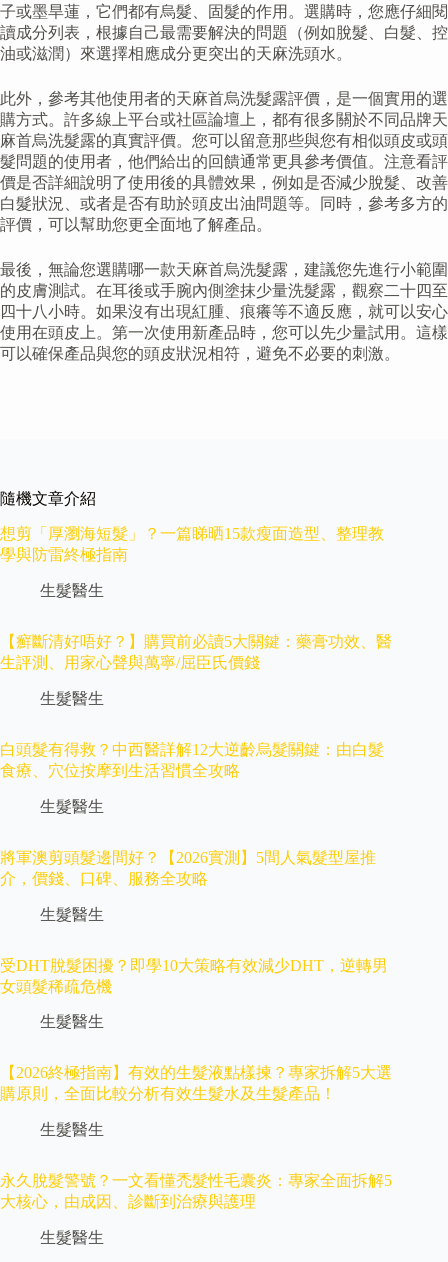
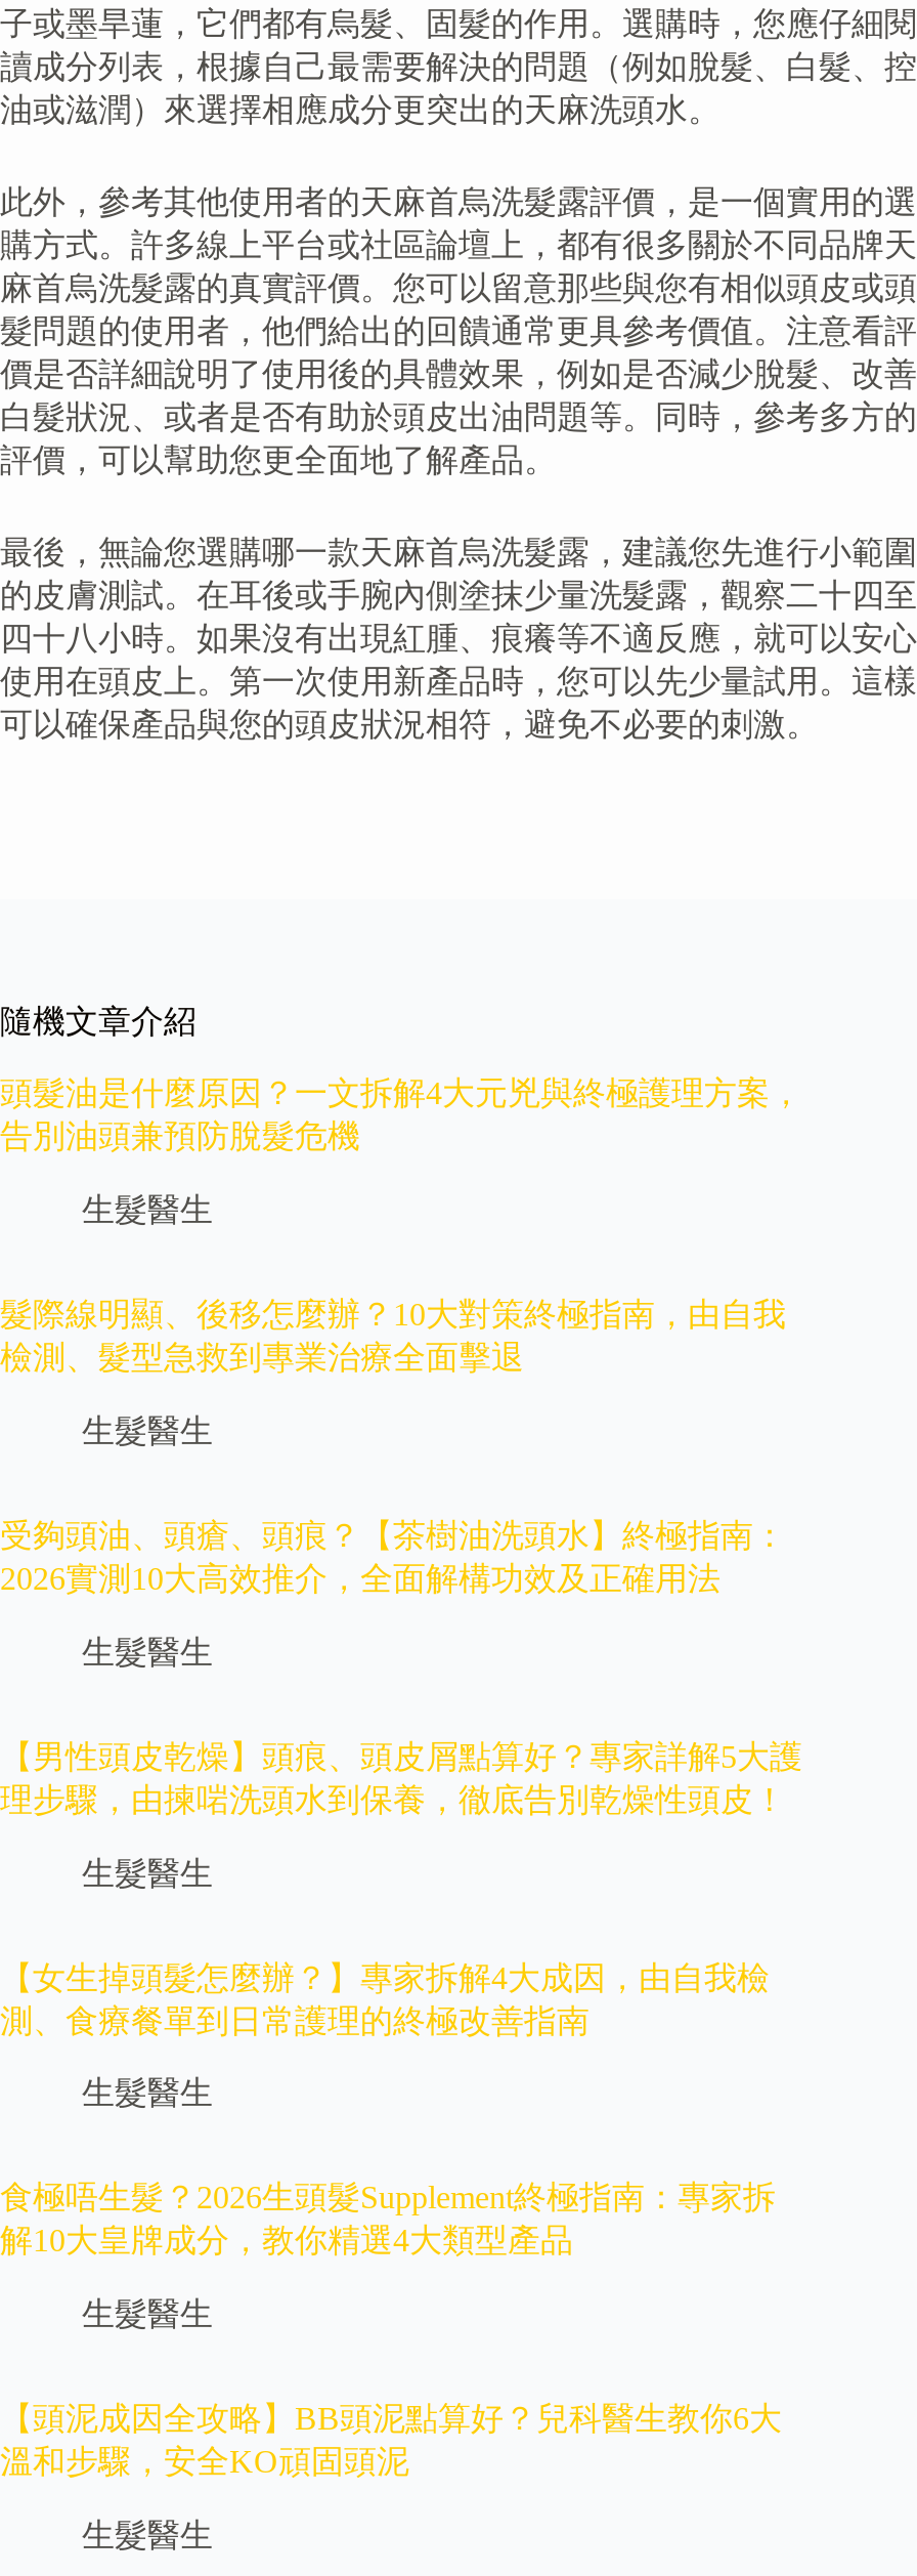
- 想剪「厚瀏海短髮」？一篇睇晒15款瘦面造型、整理教
- 學與防雷終極指南
+ 頭髮油是什麼原因？一文拆解4大元兇與終極護理方案，
+ 告別油頭兼預防脫髮危機

- 【癬斷清好唔好？】購買前必讀5大關鍵：藥膏功效、醫
- 生評測、用家心聲與萬寧/屈臣氏價錢
+ 髮際線明顯、後移怎麼辦？10大對策終極指南，由自我
+ 檢測、髮型急救到專業治療全面擊退

- 白頭髮有得救？中西醫詳解12大逆齡烏髮關鍵：由白髮
- 食療、穴位按摩到生活習慣全攻略
+ 受夠頭油、頭瘡、頭痕？【茶樹油洗頭水】終極指南：
+ 2026實測10大高效推介，全面解構功效及正確用法

- 將軍澳剪頭髮邊間好？【2026實測】5間人氣髮型屋推
- 介，價錢、口碑、服務全攻略
+ 【男性頭皮乾燥】頭痕、頭皮屑點算好？專家詳解5大護
+ 理步驟，由揀啱洗頭水到保養，徹底告別乾燥性頭皮！

- 受DHT脫髮困擾？即學10大策略有效減少DHT，逆轉男
- 女頭髮稀疏危機
+ 【女生掉頭髮怎麼辦？】專家拆解4大成因，由自我檢
+ 測、食療餐單到日常護理的終極改善指南

- 【2026終極指南】有效的生髮液點樣揀？專家拆解5大選
- 購原則，全面比較分析有效生髮水及生髮產品！
+ 食極唔生髮？2026生頭髮Supplement終極指南：專家拆
+ 解10大皇牌成分，教你精選4大類型產品

- 永久脫髮警號？一文看懂禿髮性毛囊炎：專家全面拆解5
- 大核心，由成因、診斷到治療與護理
+ 【頭泥成因全攻略】BB頭泥點算好？兒科醫生教你6大
+ 溫和步驟，安全KO頑固頭泥
